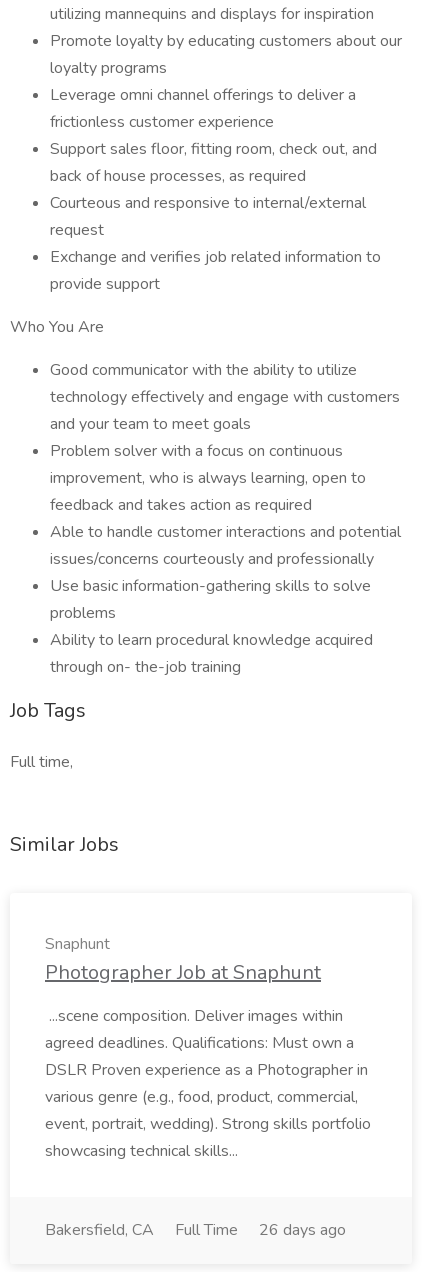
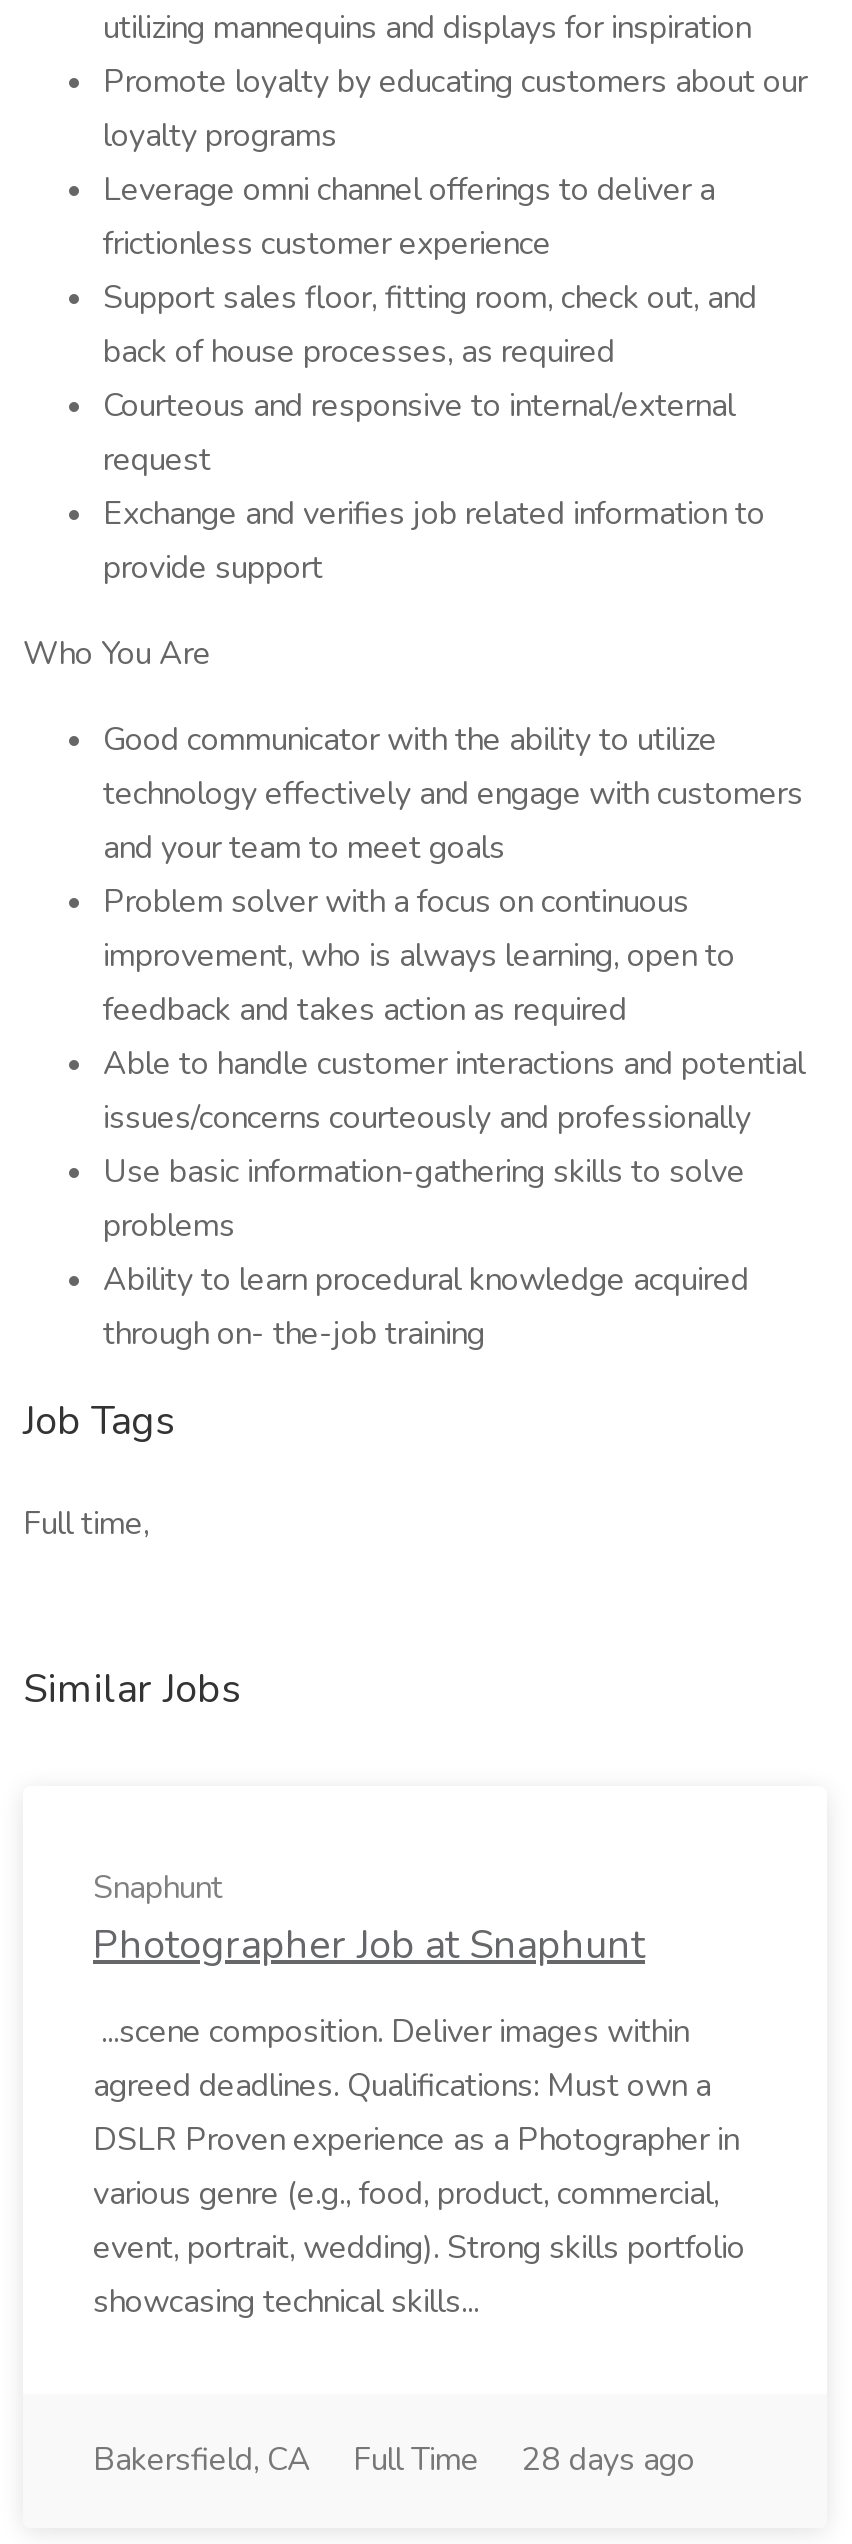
- Bakersfield, CA Full Time 26 days ago
+ Bakersfield, CA Full Time 28 days ago
